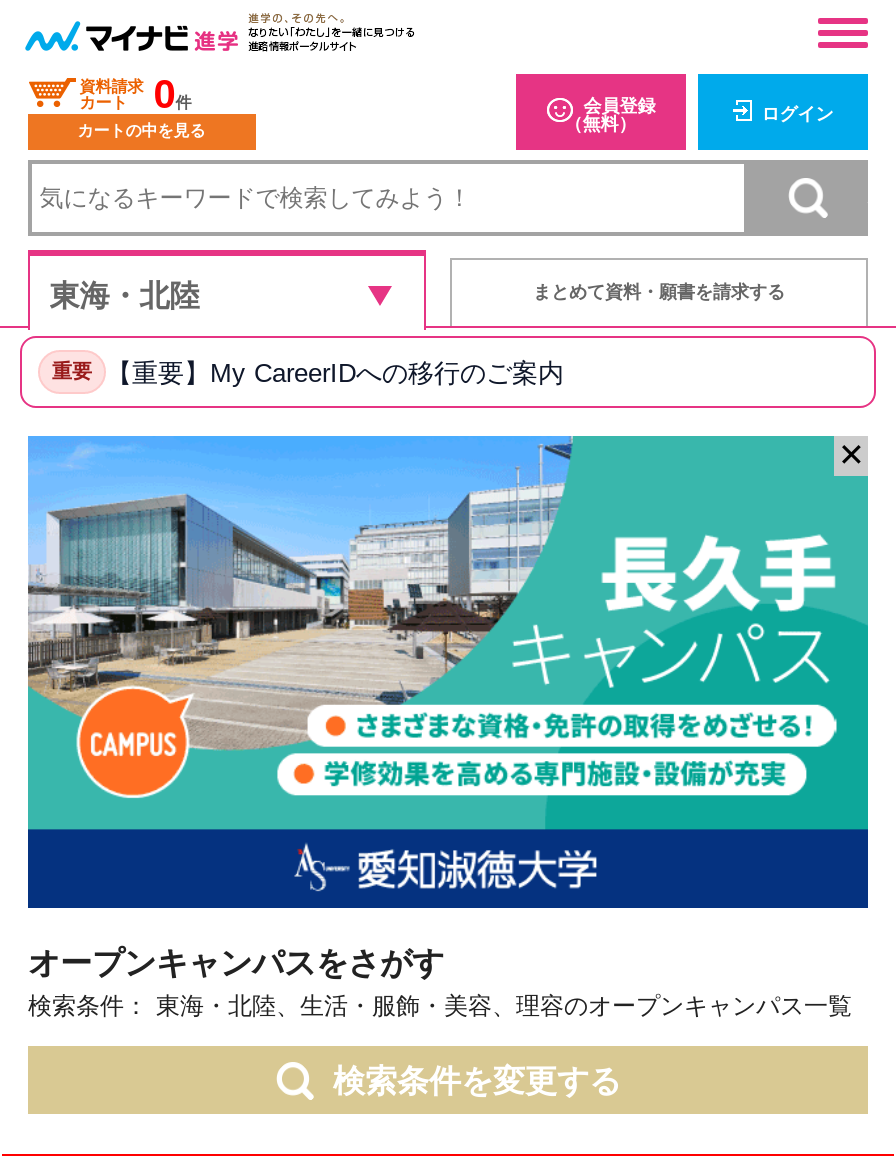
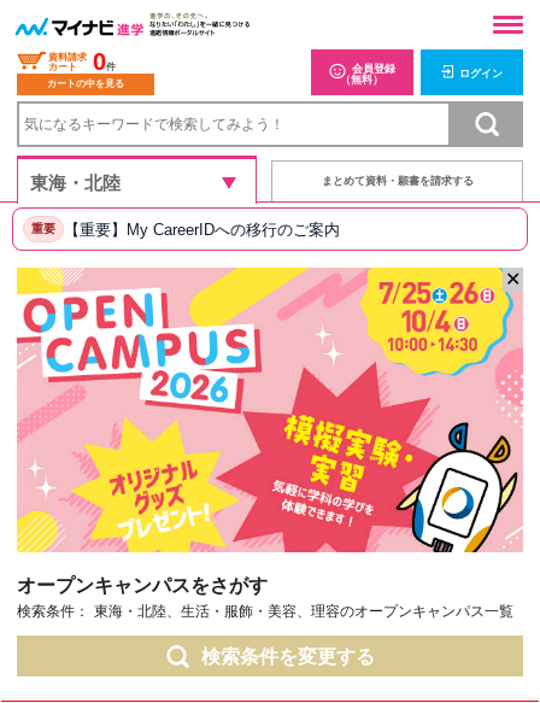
- [image]
+ [image]
